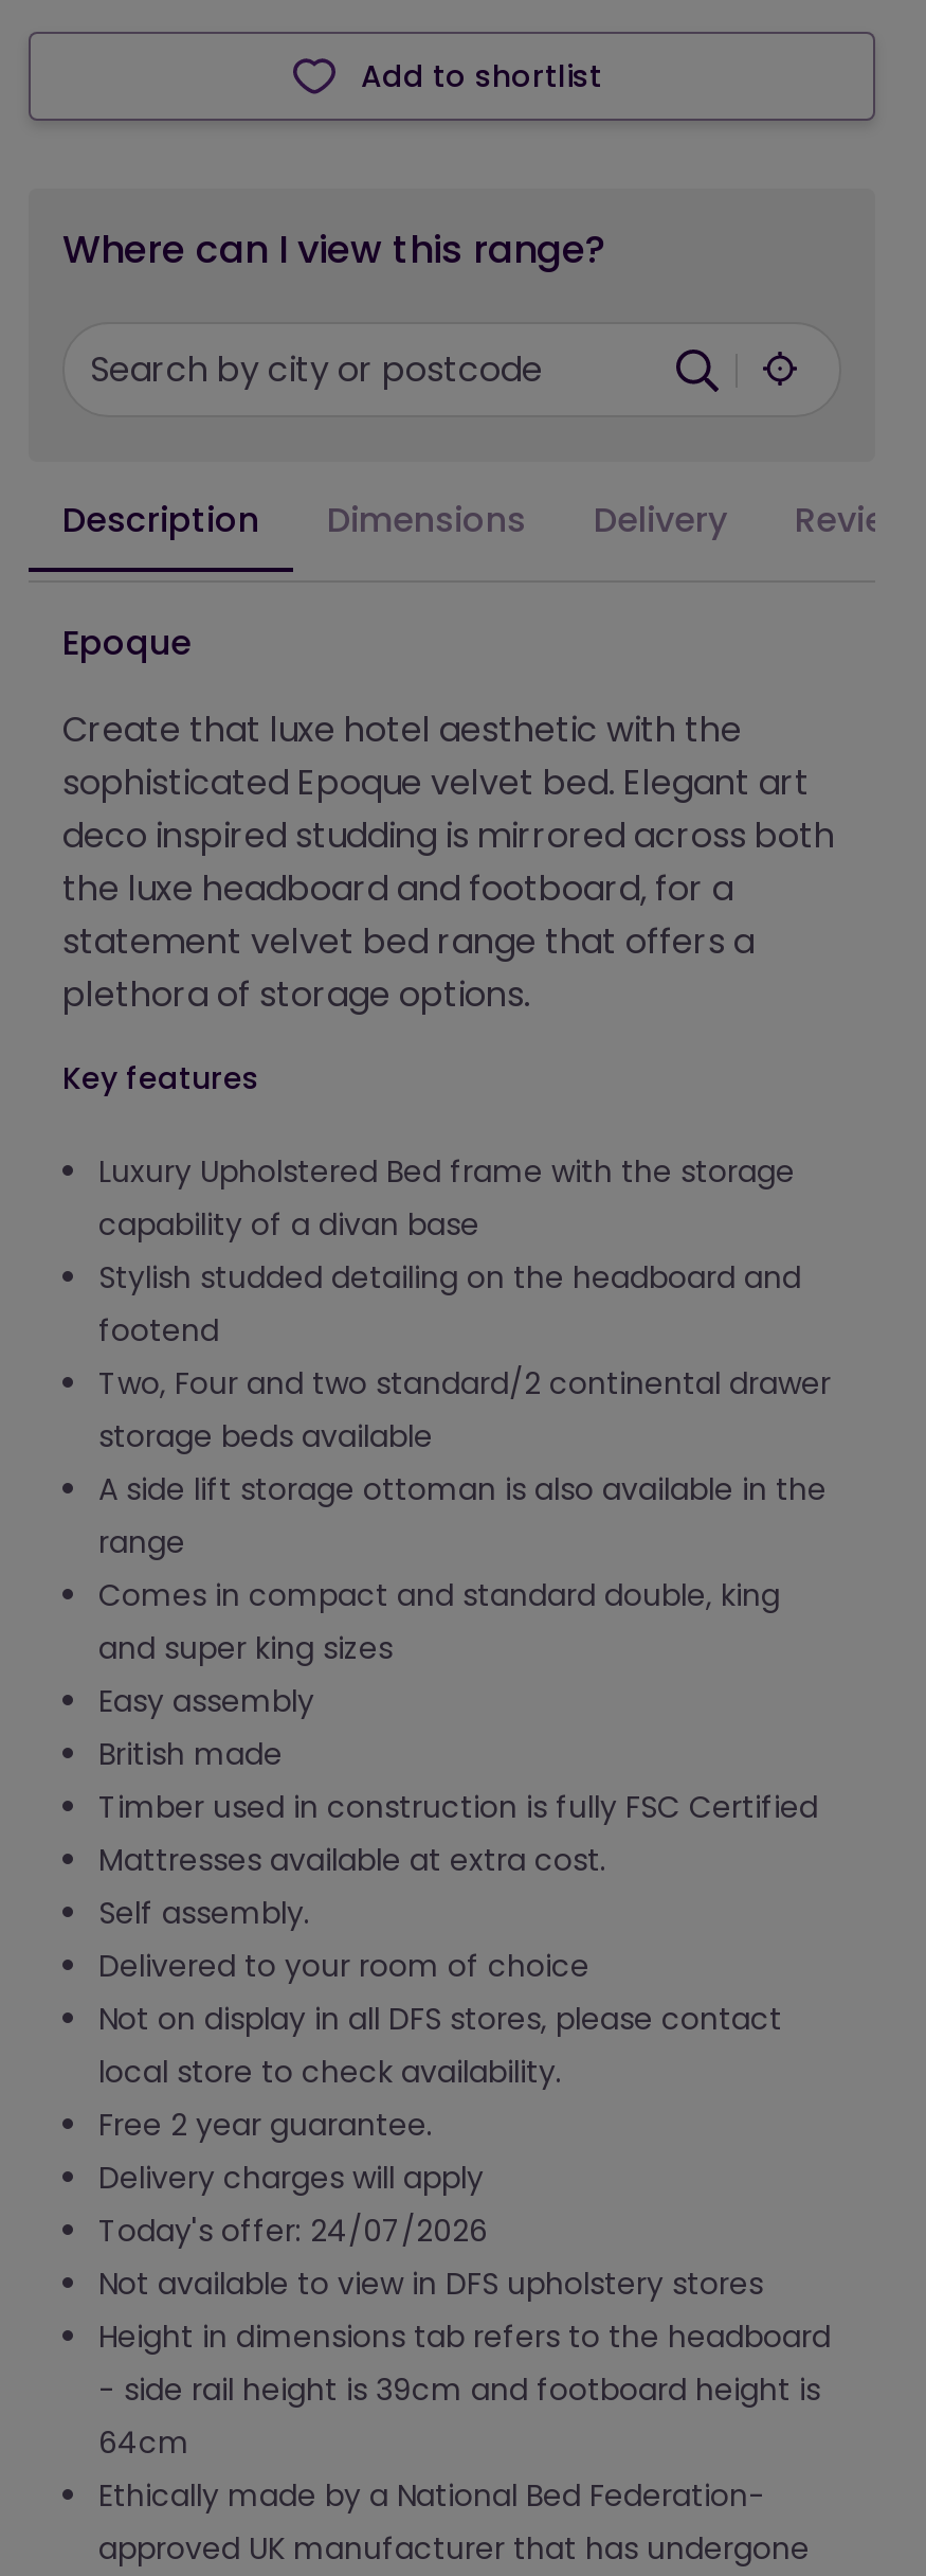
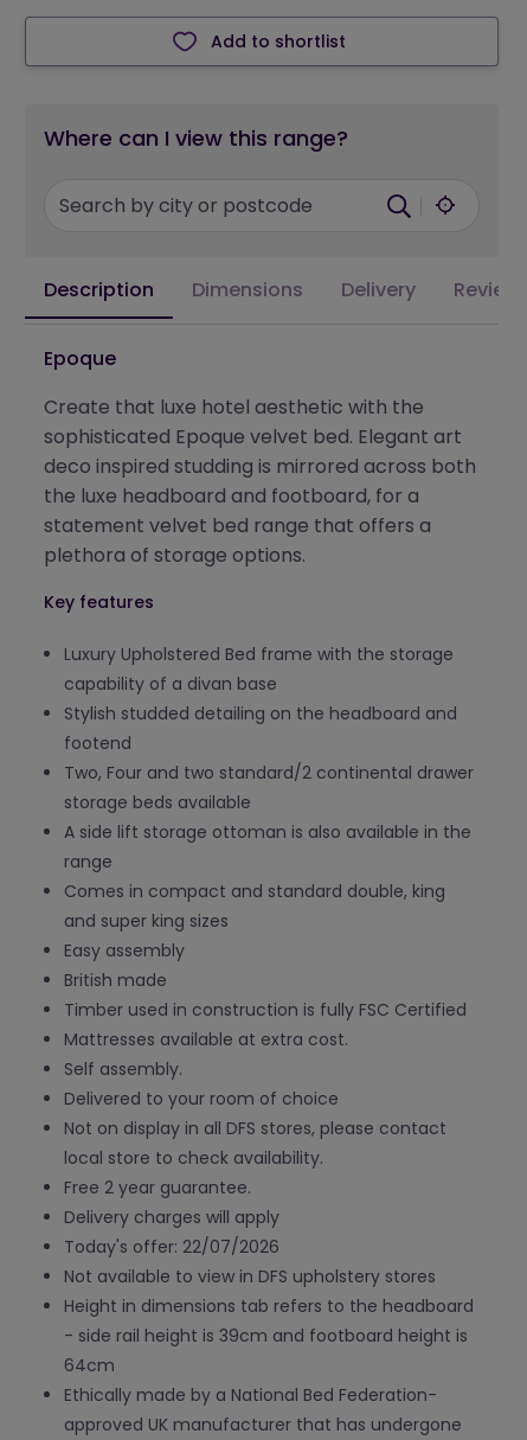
- Today's offer: 24/07/2026
+ Today's offer: 22/07/2026
